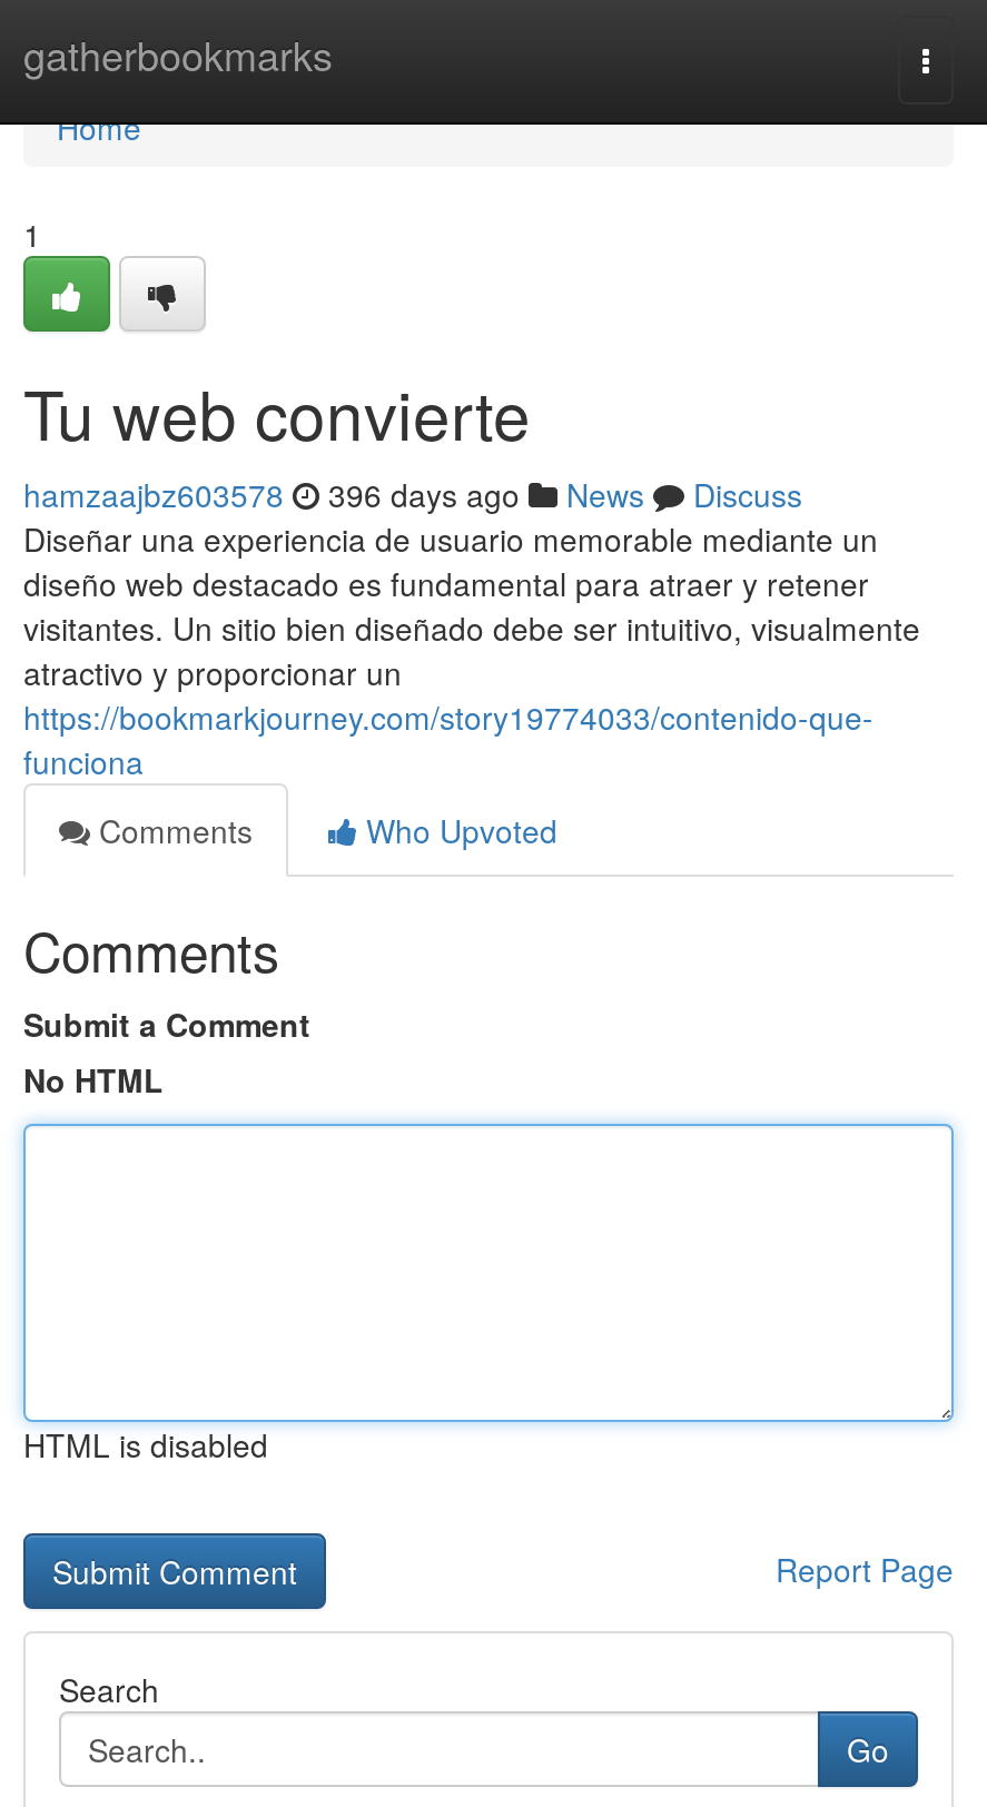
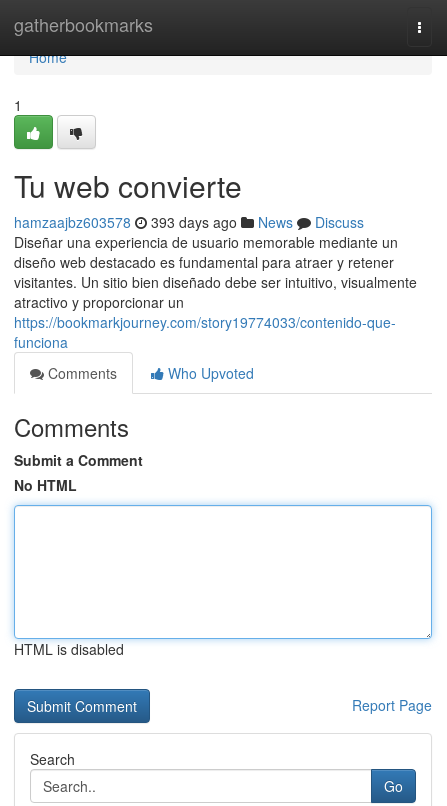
- hamzaajbz603578 396 days ago News Discuss
+ hamzaajbz603578 393 days ago News Discuss
